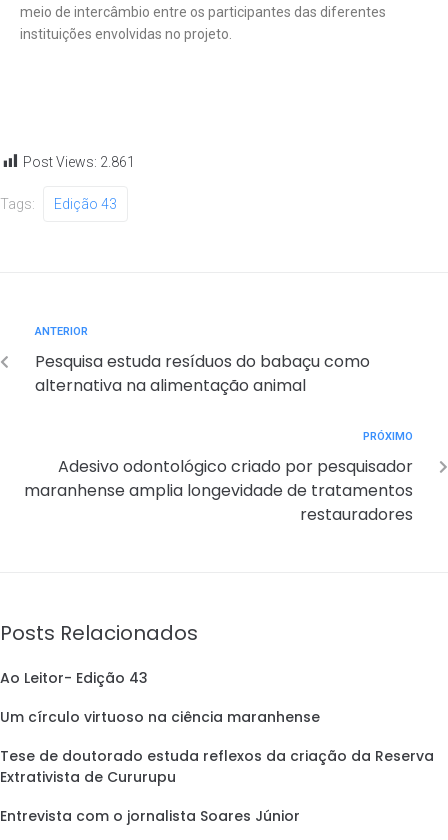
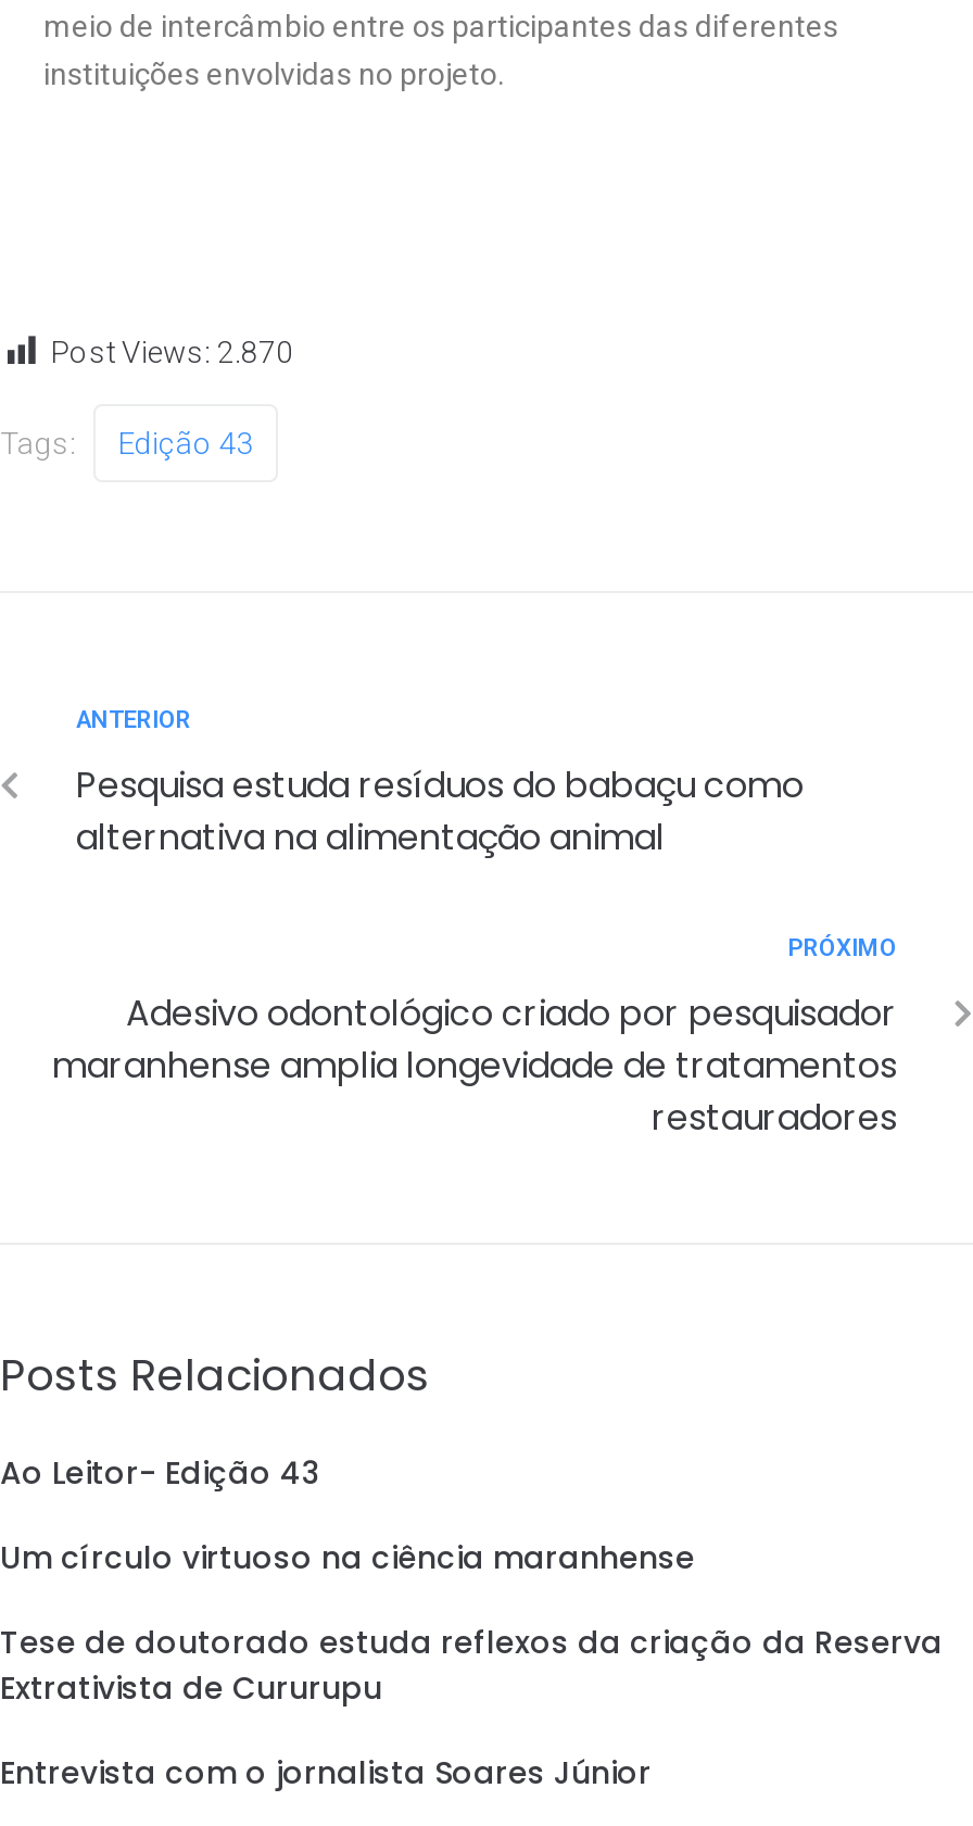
- Post Views: 2.861
+ Post Views: 2.870
